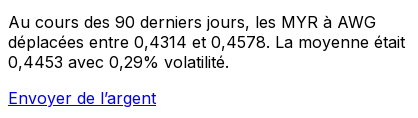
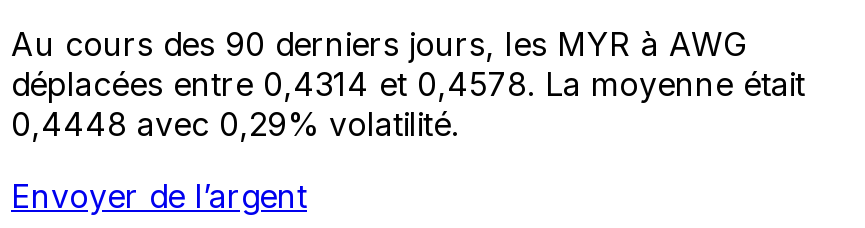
- 0,4453 avec 0,29% volatilité.
+ 0,4448 avec 0,29% volatilité.
